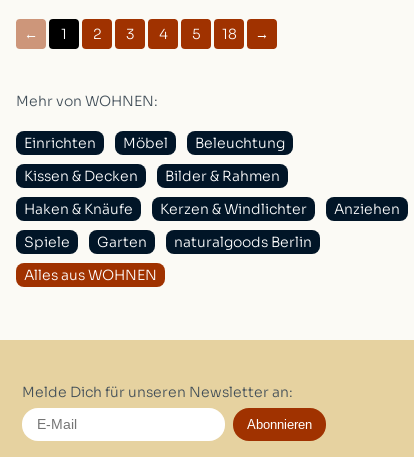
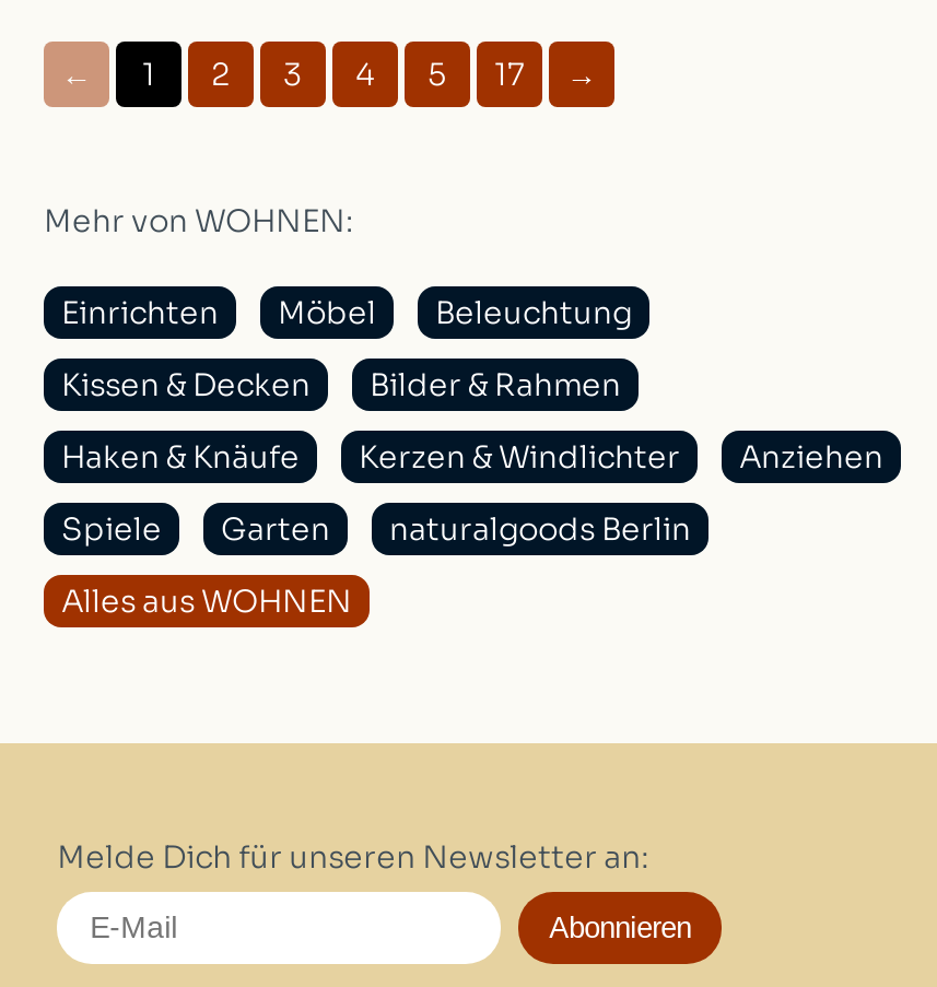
- 18
+ 17
